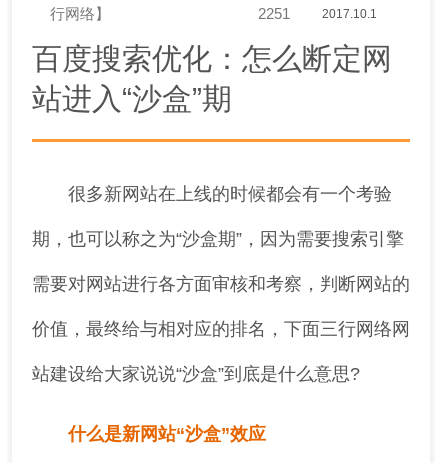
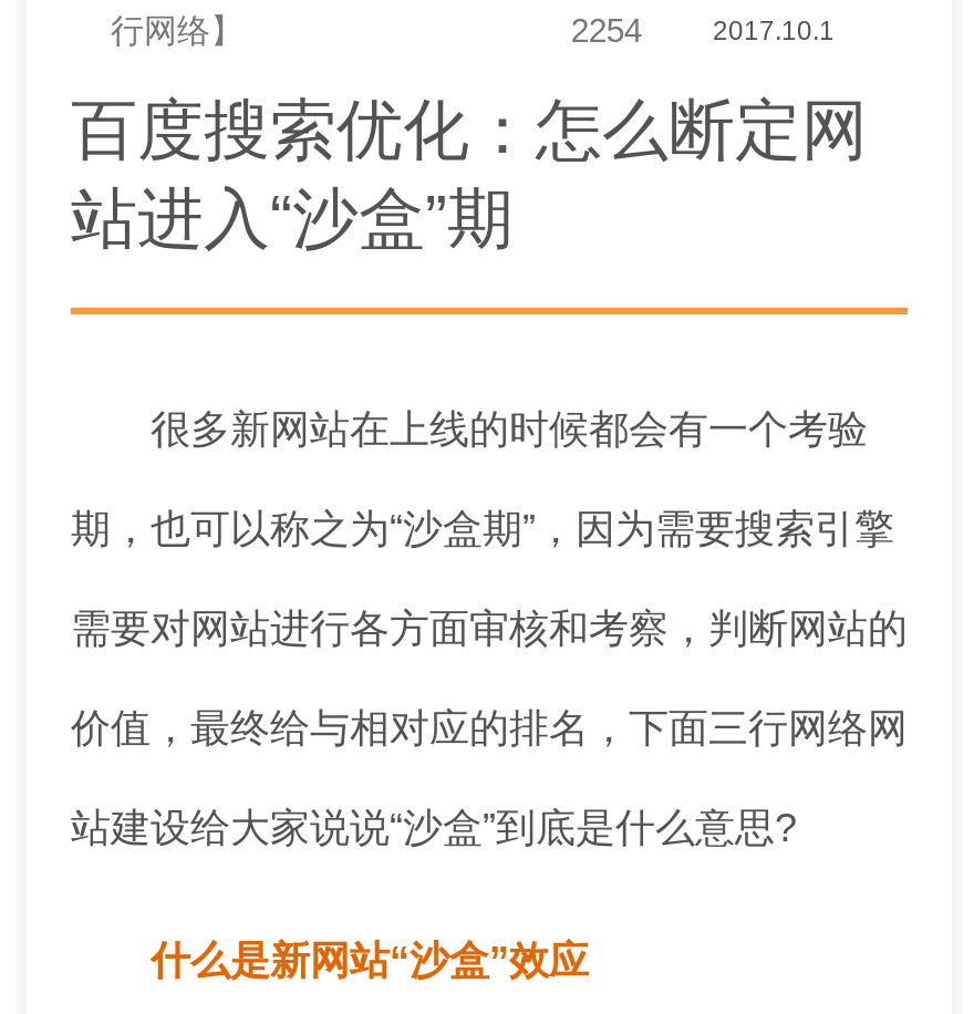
- 2251
+ 2254
